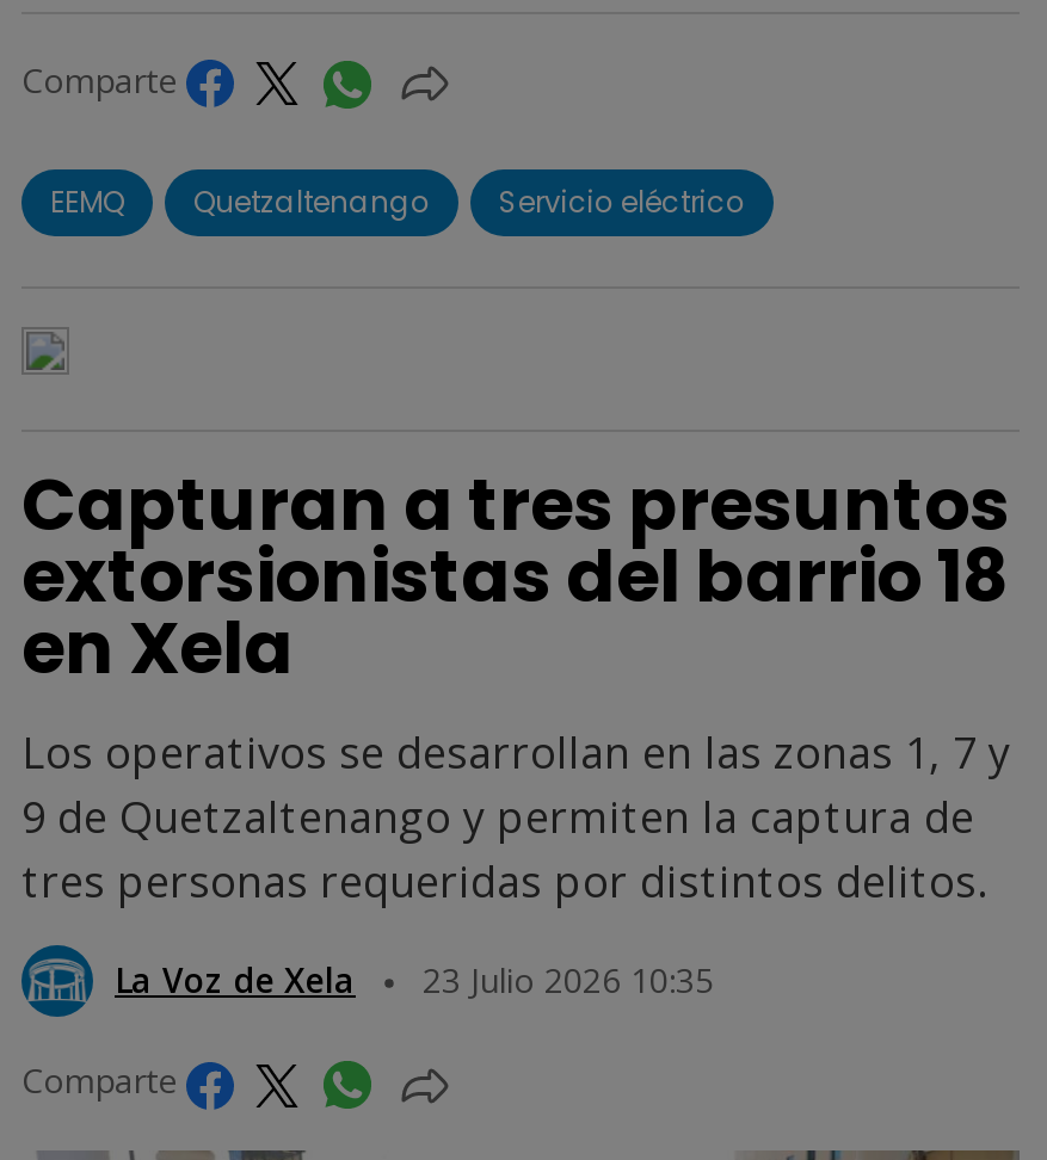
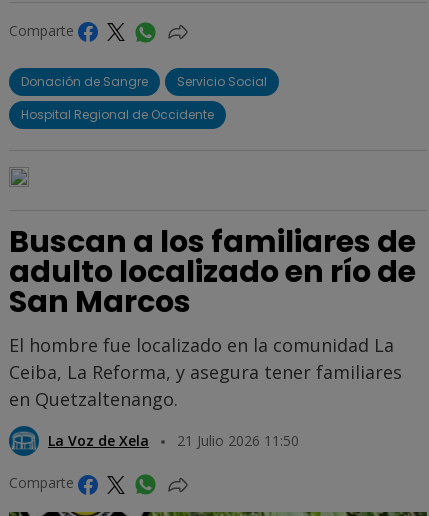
- EEMQ
- Quetzaltenango
- Servicio eléctrico
- Capturan a tres presuntos
- extorsionistas del barrio 18
- en Xela
- Los operativos se desarrollan en las zonas 1, 7 y
- 9 de Quetzaltenango y permiten la captura de
- tres personas requeridas por distintos delitos.
+ Donación de Sangre
+ Servicio Social
+ Hospital Regional de Occidente
+ Buscan a los familiares de
+ adulto localizado en río de
+ San Marcos
+ El hombre fue localizado en la comunidad La
+ Ceiba, La Reforma, y asegura tener familiares
+ en Quetzaltenango.

- La Voz de Xela 23 Julio 2026 10:35
+ La Voz de Xela 21 Julio 2026 11:50
